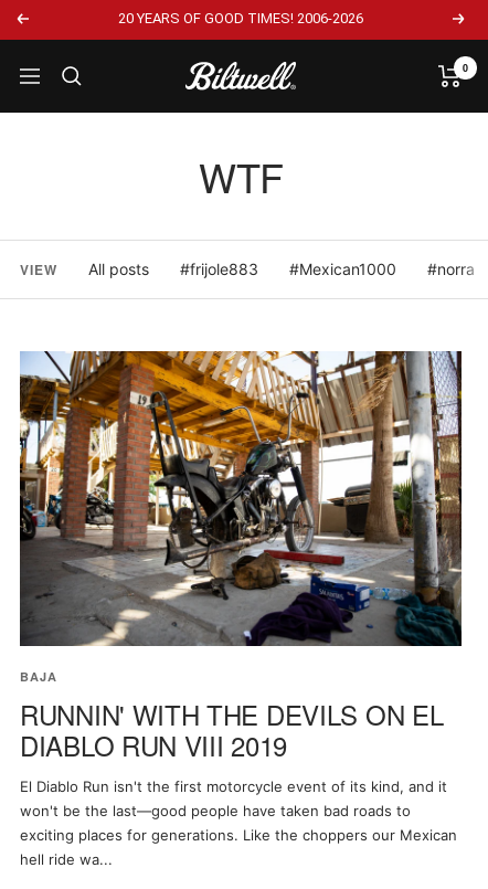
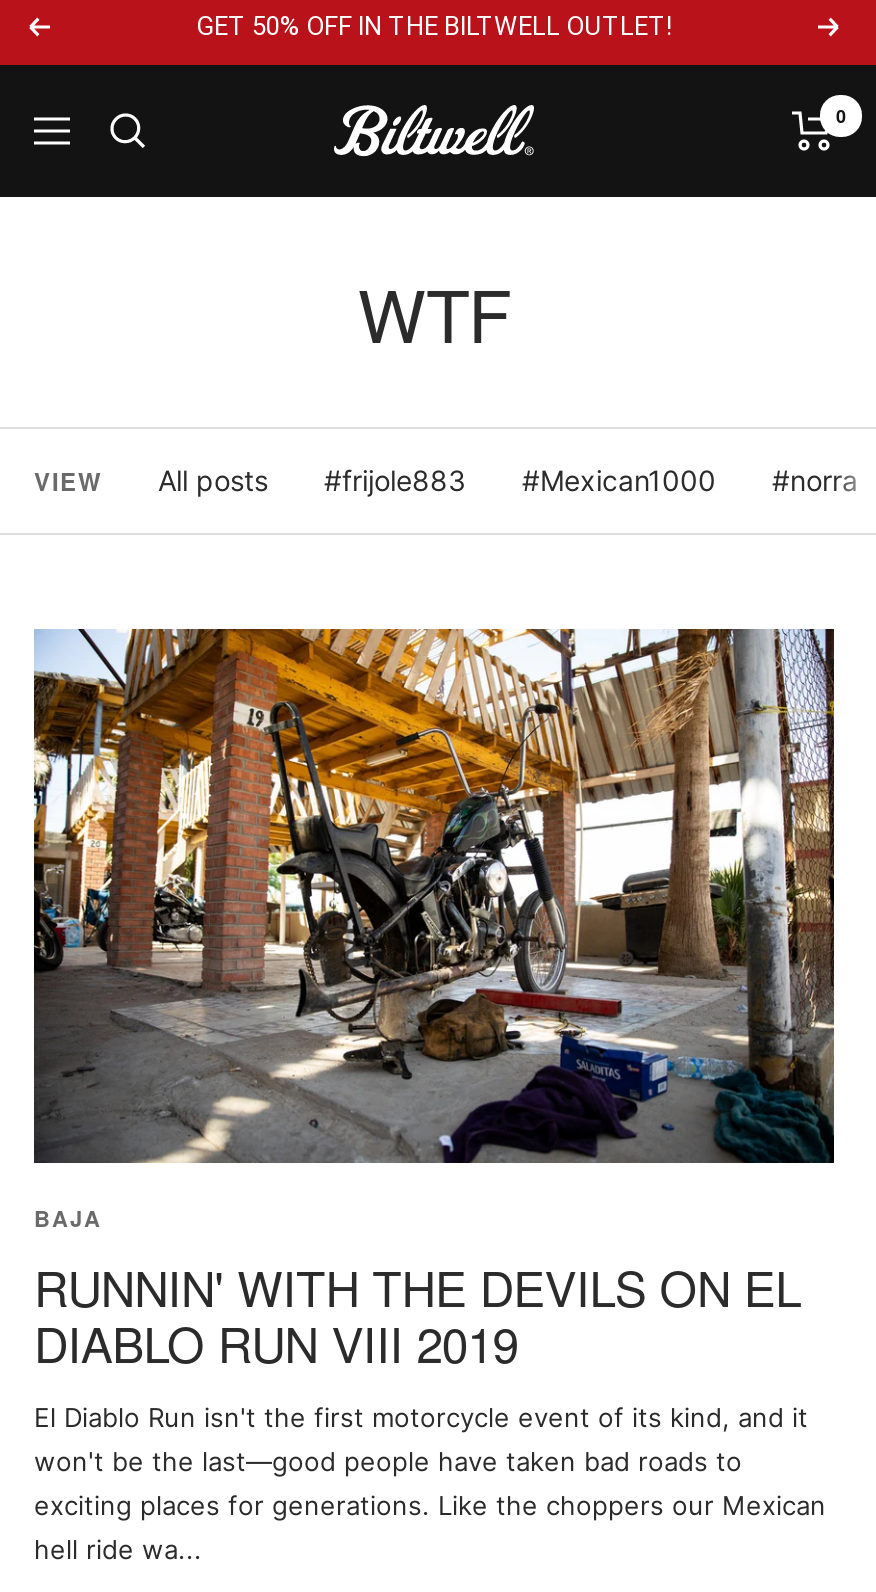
- 20 YEARS OF GOOD TIMES! 2006-2026
+ GET 50% OFF IN THE BILTWELL OUTLET!
